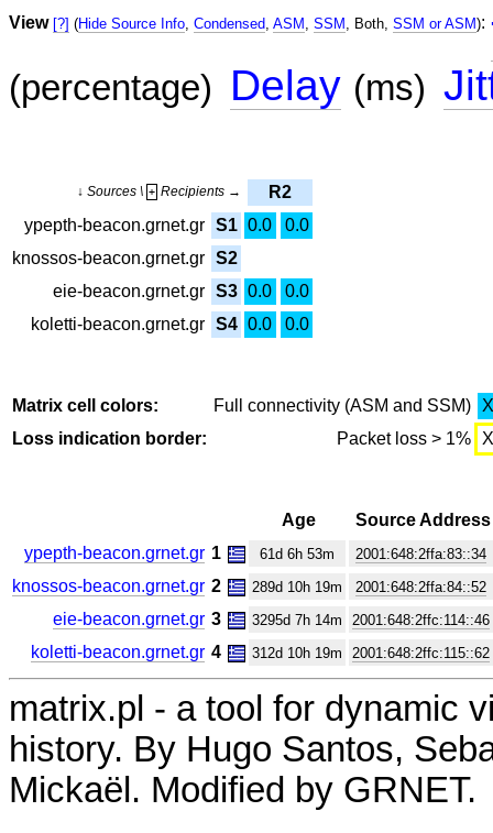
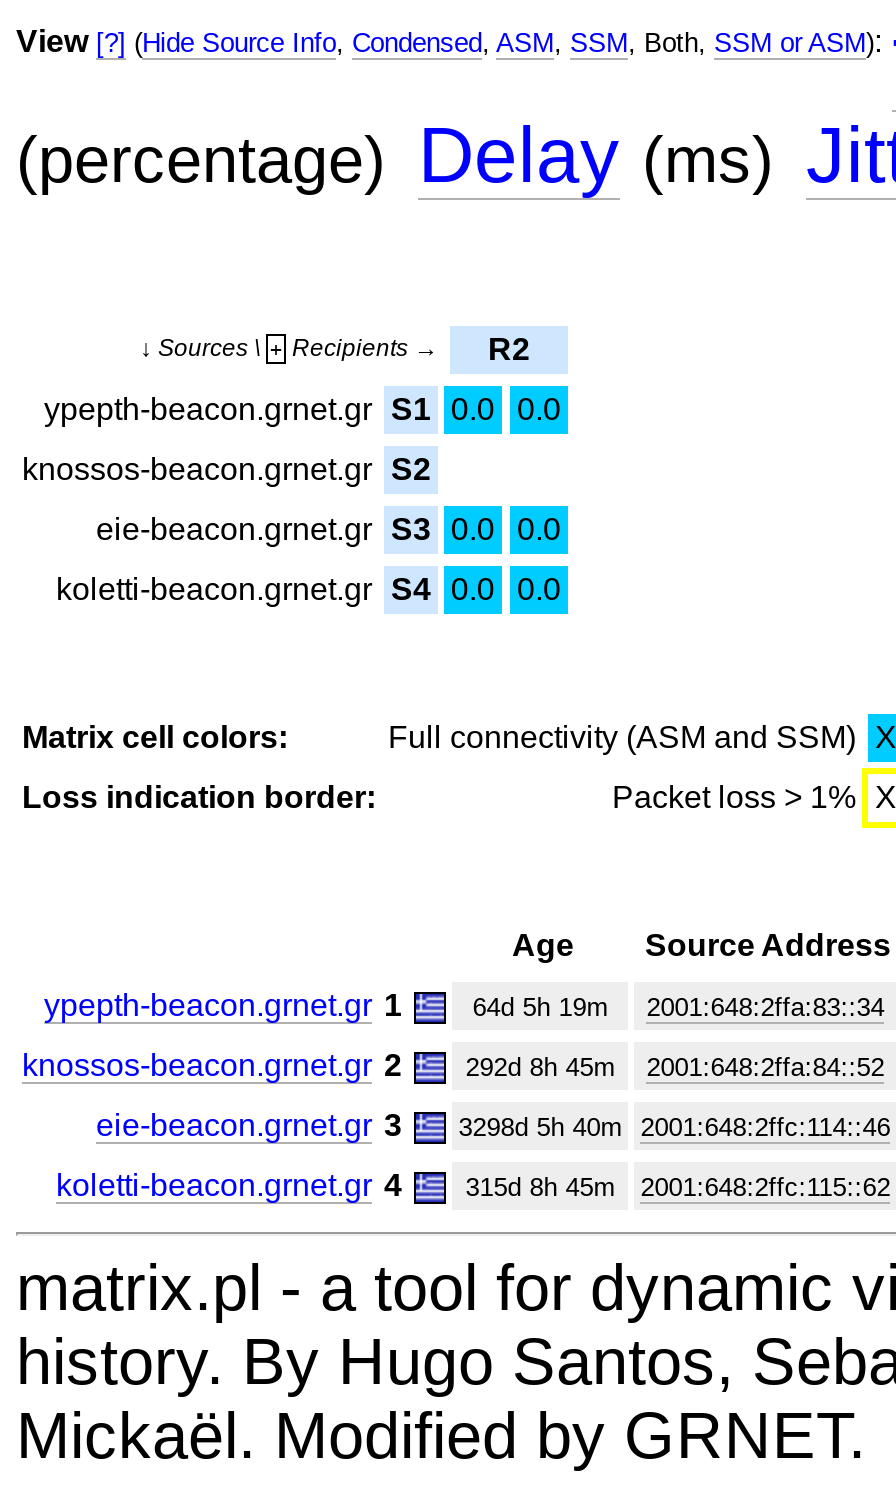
- 61d 6h 53m 2001:648:2ffa:83::34
+ 64d 5h 19m 2001:648:2ffa:83::34

- 289d 10h 19m
+ 292d 8h 45m

- eie-beacon.grnet.gr 3 3295d 7h 14m 2001:648:2ffc:114::46
+ eie-beacon.grnet.gr 3 3298d 5h 40m 2001:648:2ffc:114::46

- 312d 10h 19m 2001:648:2ffc:115::62
+ 315d 8h 45m
+ 2001:648:2ffc:115::62
